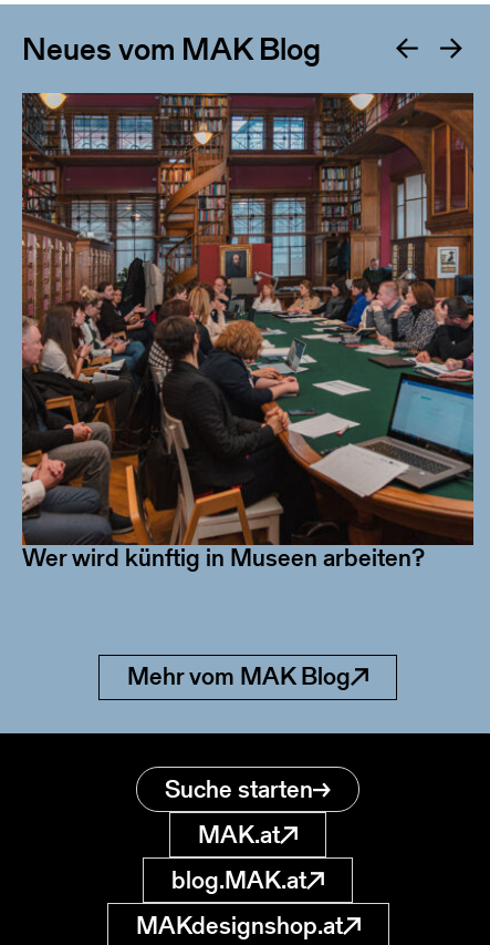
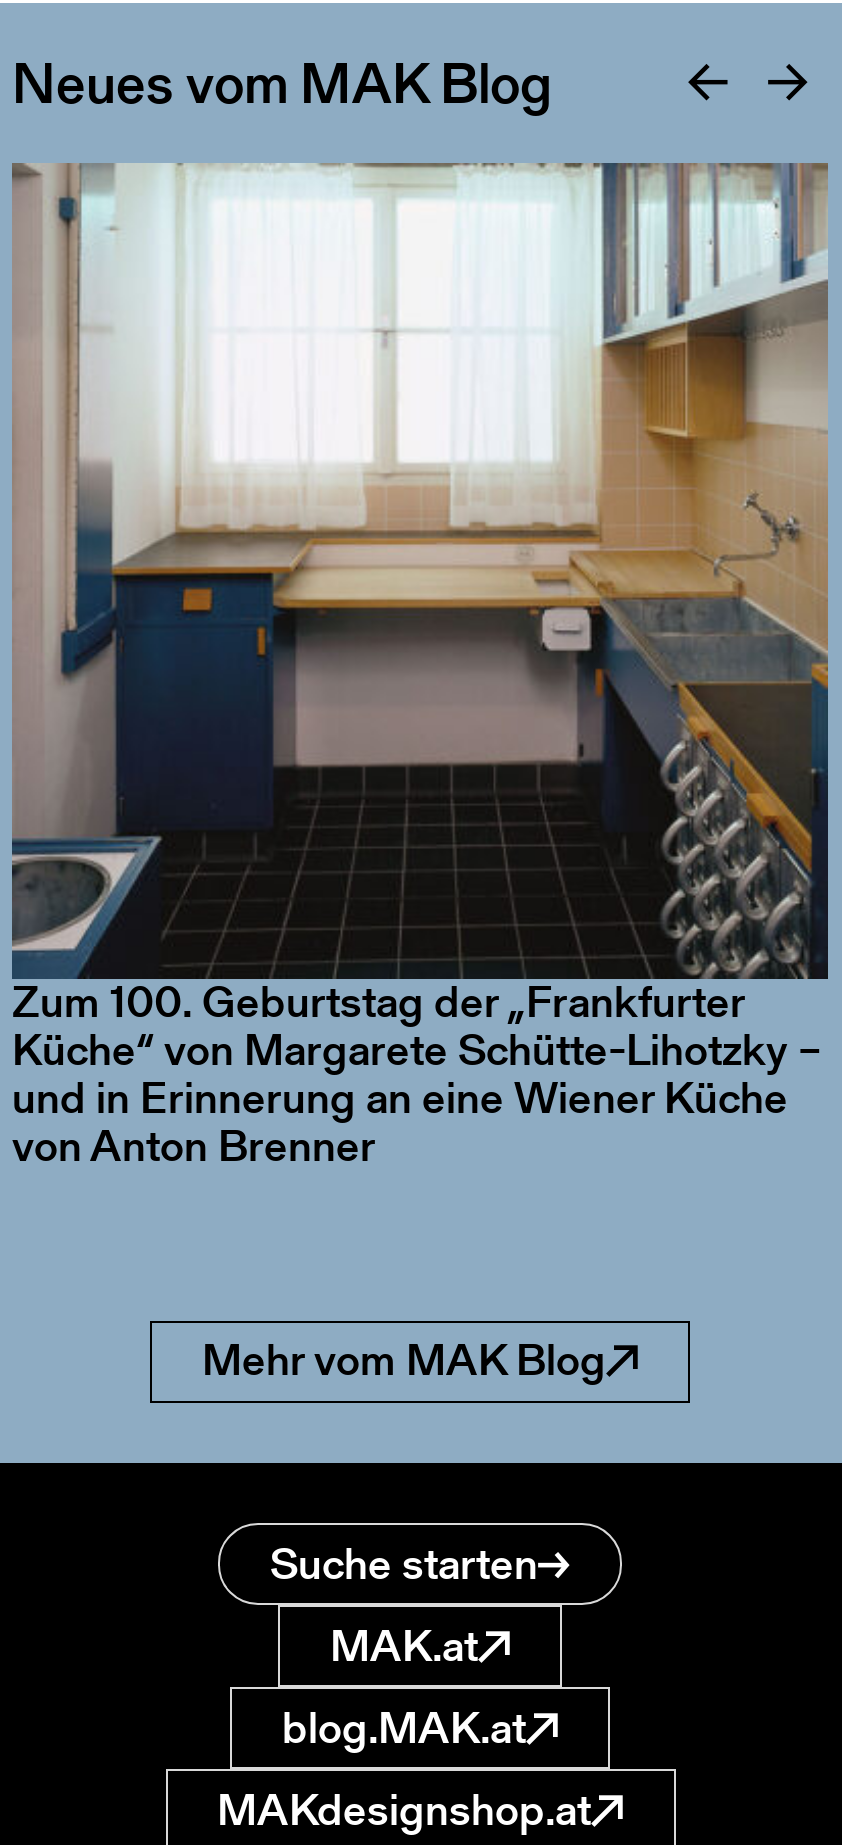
- [image]
+ [image]

- Wer wird künftig in Museen arbeiten?
+ Zum 100. Geburtstag der „Frankfurter
+ Küche“ von Margarete Schütte-Lihotzky –
+ und in Erinnerung an eine Wiener Küche
+ von Anton Brenner
